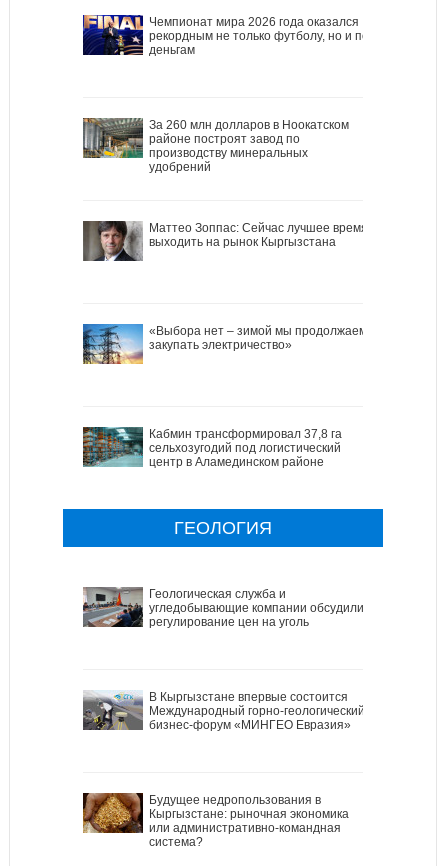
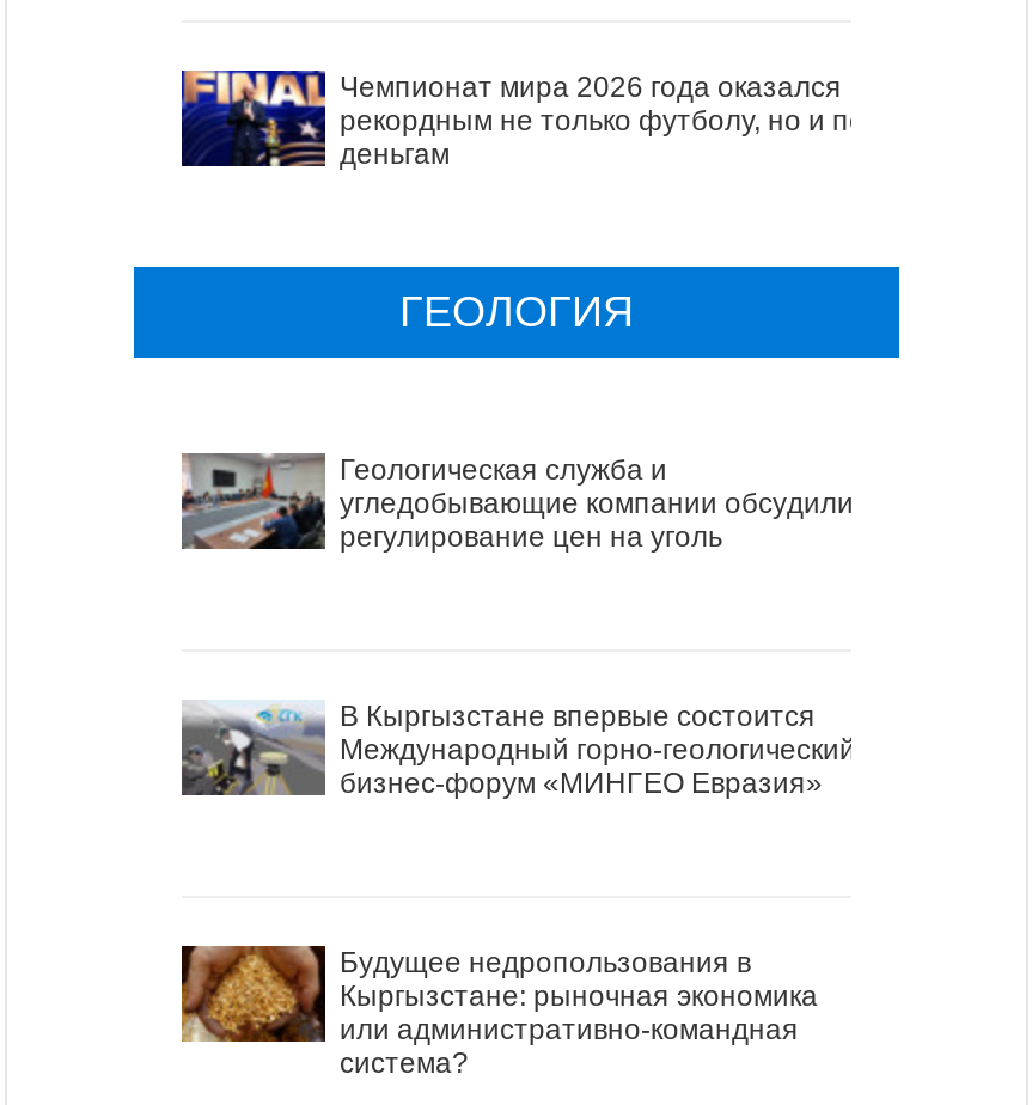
- [image]
- За 260 млн долларов в Ноокатском
- районе построят завод по
- производству минеральных
- удобрений

- [image]
- Маттео Зоппас: Сейчас лучшее время
- выходить на рынок Кыргызстана

- [image]
- «Выбора нет – зимой мы продолжаем
- закупать электричество»

- [image]
- Кабмин трансформировал 37,8 га
- сельхозугодий под логистический
- центр в Аламединском районе
